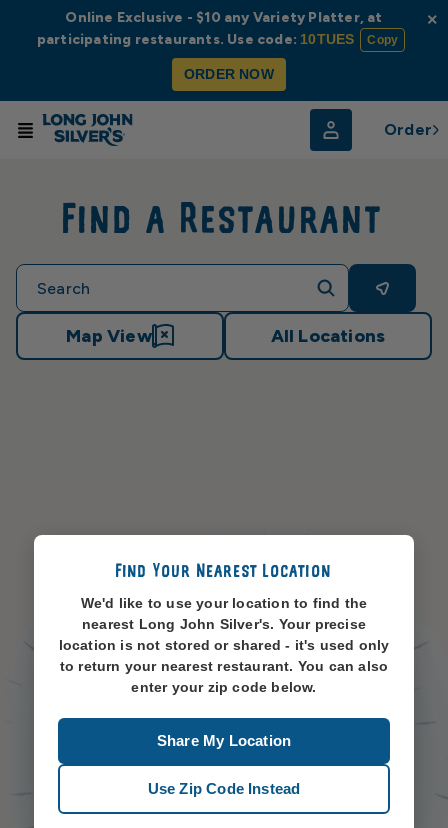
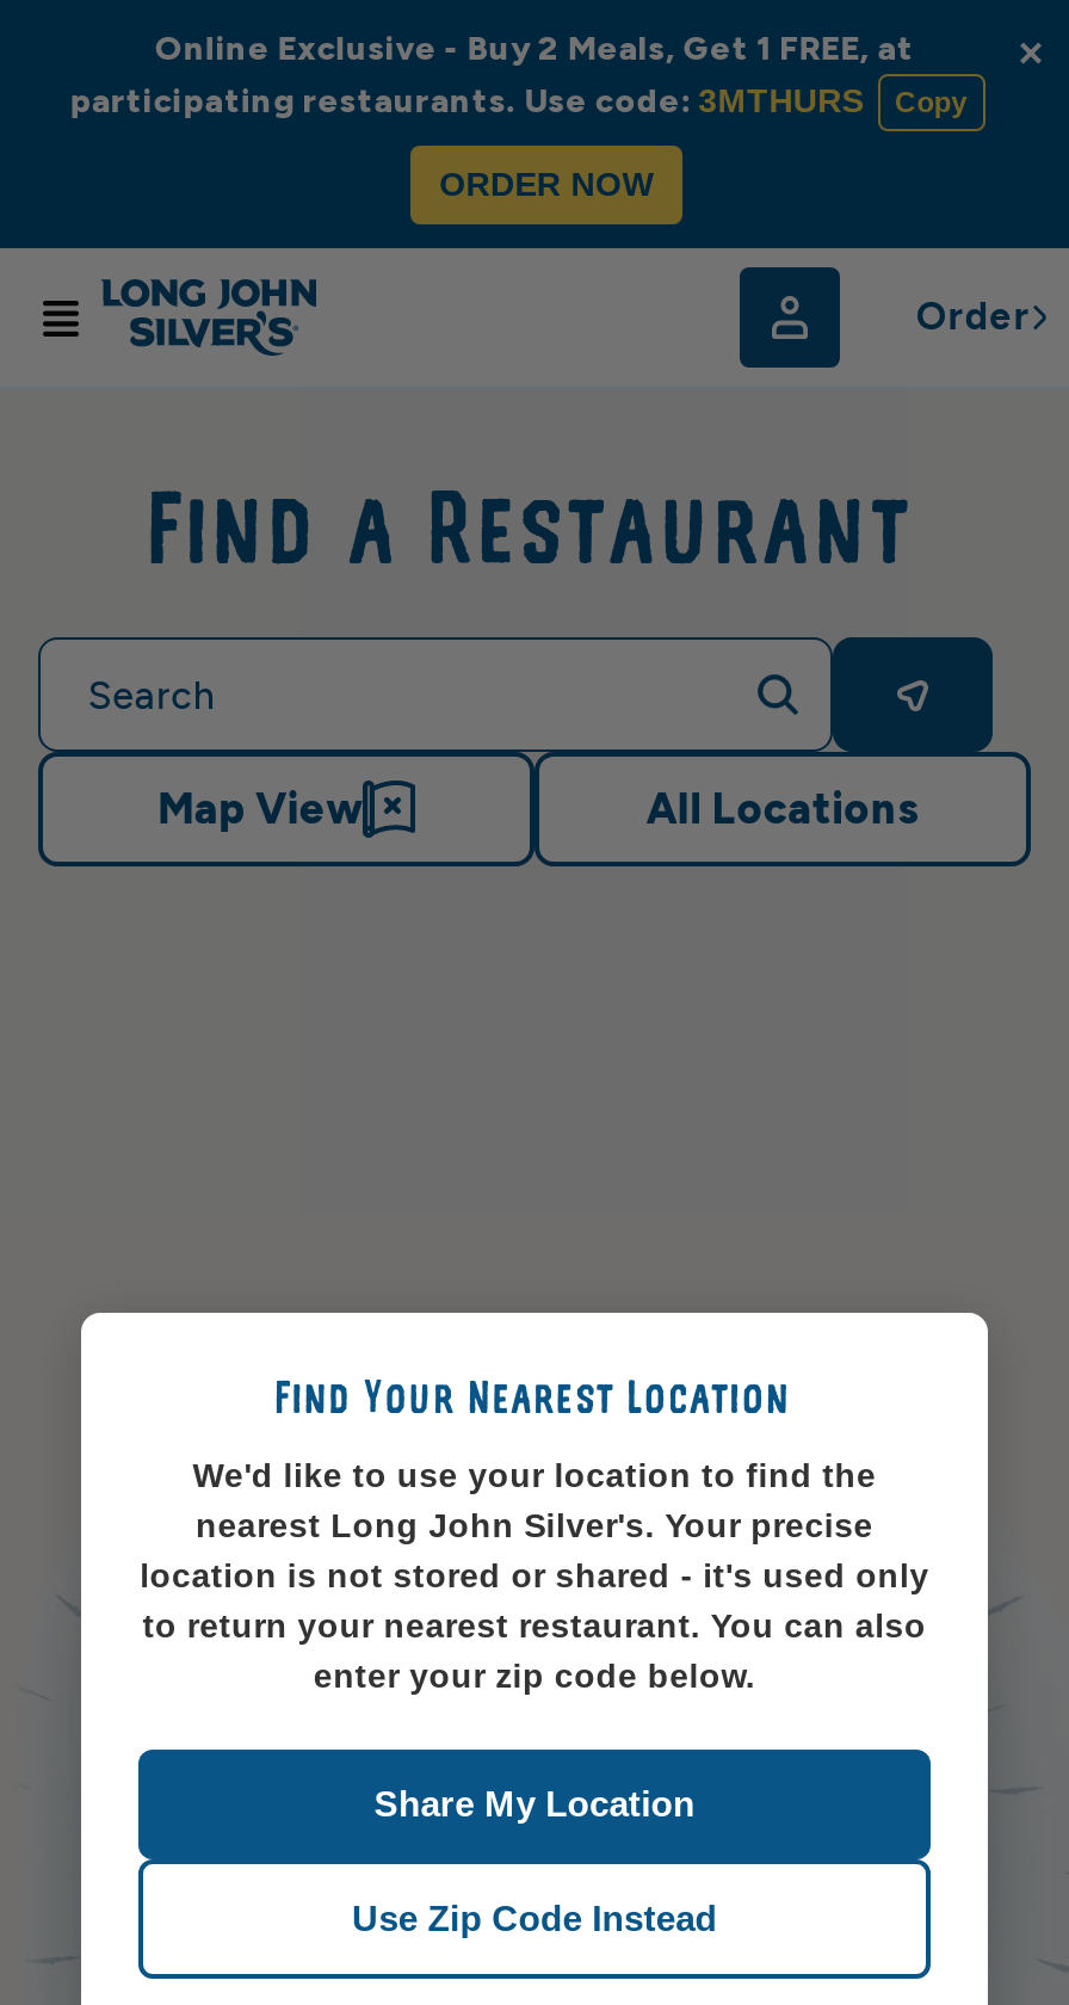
- Online Exclusive - $10 any Variety Platter, at
- participating restaurants. Use code: 10TUES
+ Online Exclusive - Buy 2 Meals, Get 1 FREE, at
+ participating restaurants. Use code: 3MTHURS
